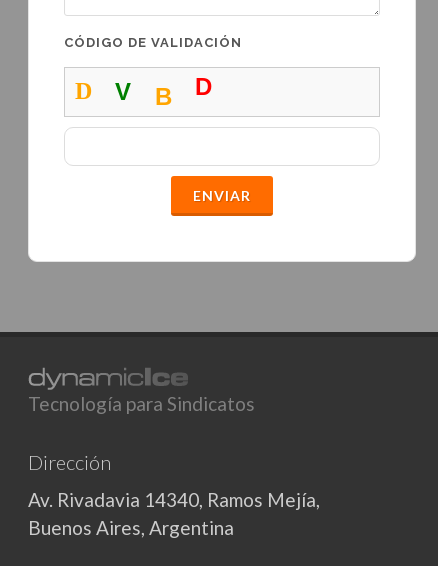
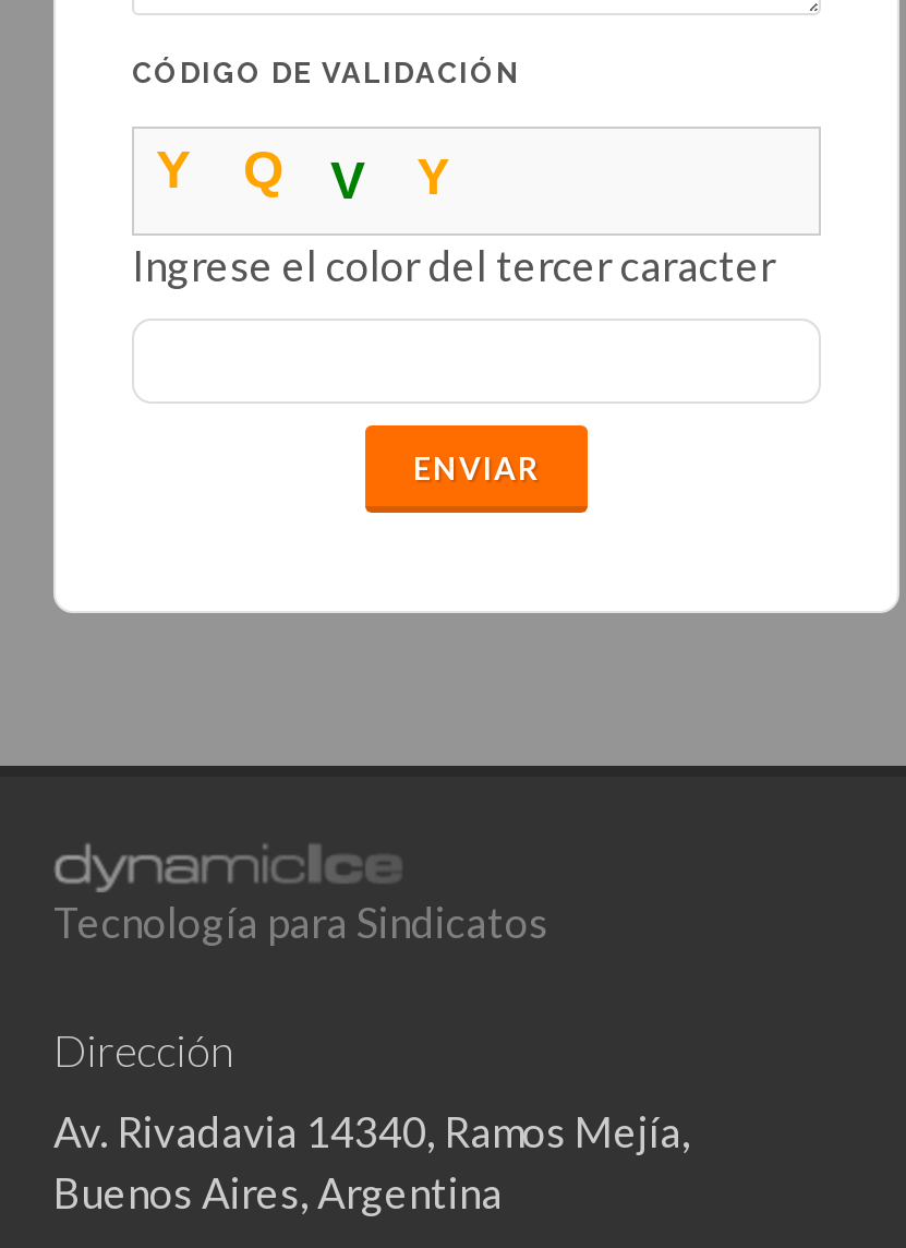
- D
+ Y
+ Q

- B
- D
+ Y
+ Ingrese el color del tercer caracter
